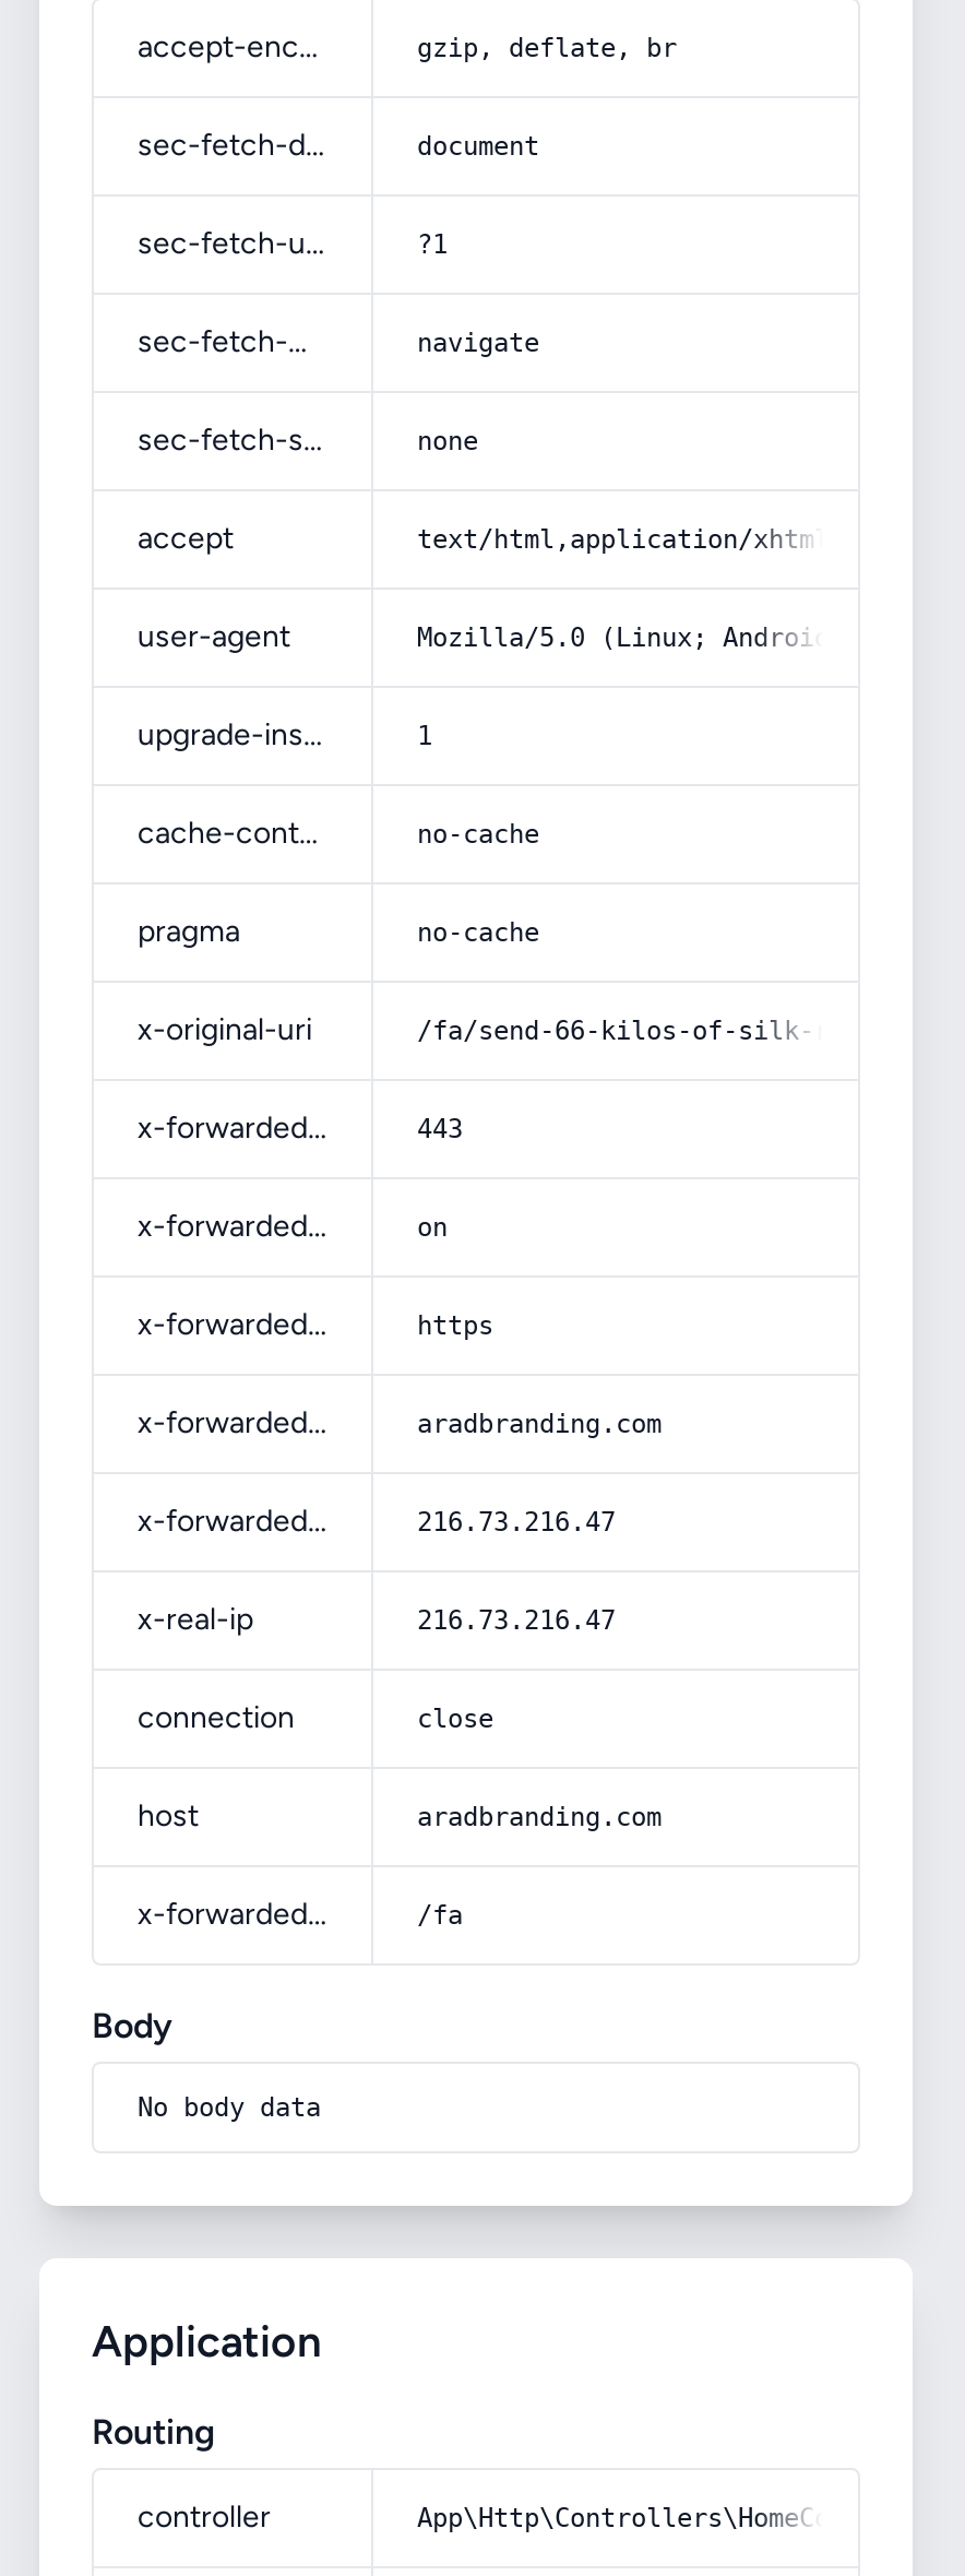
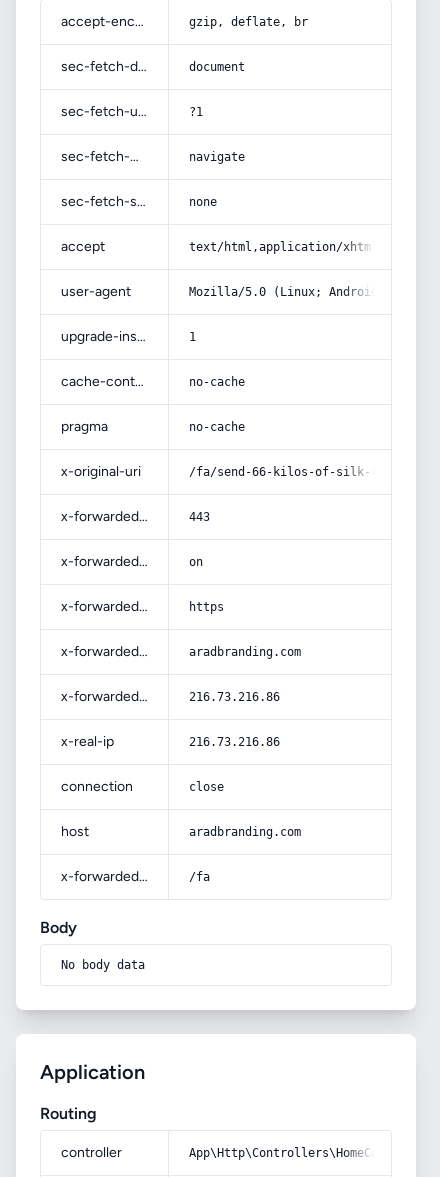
- 216.73.216.47
+ 216.73.216.86

- 216.73.216.47
+ 216.73.216.86
